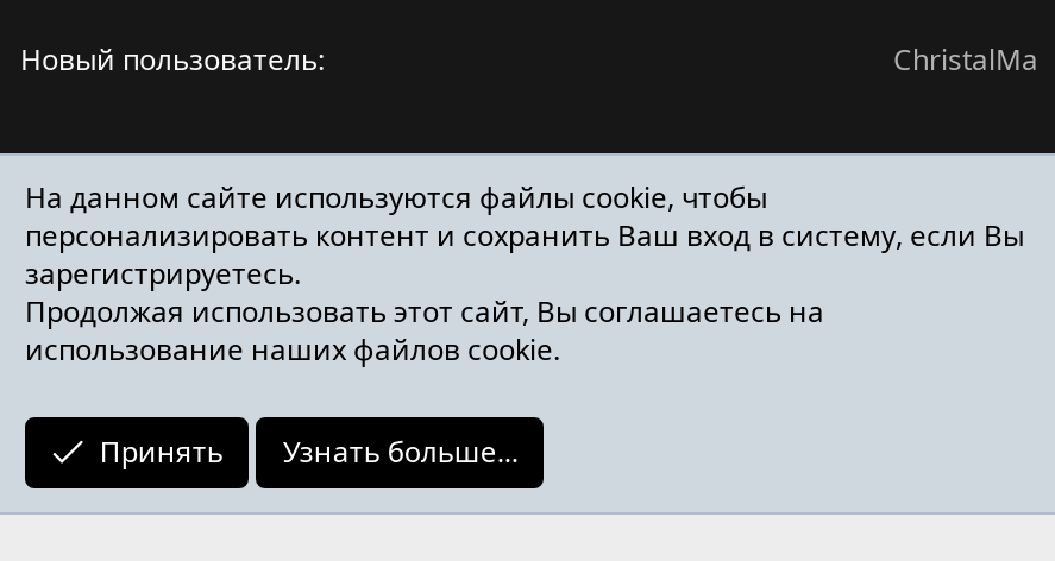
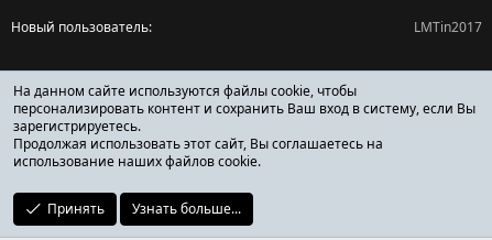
- ChristalMa
+ LMTin2017
